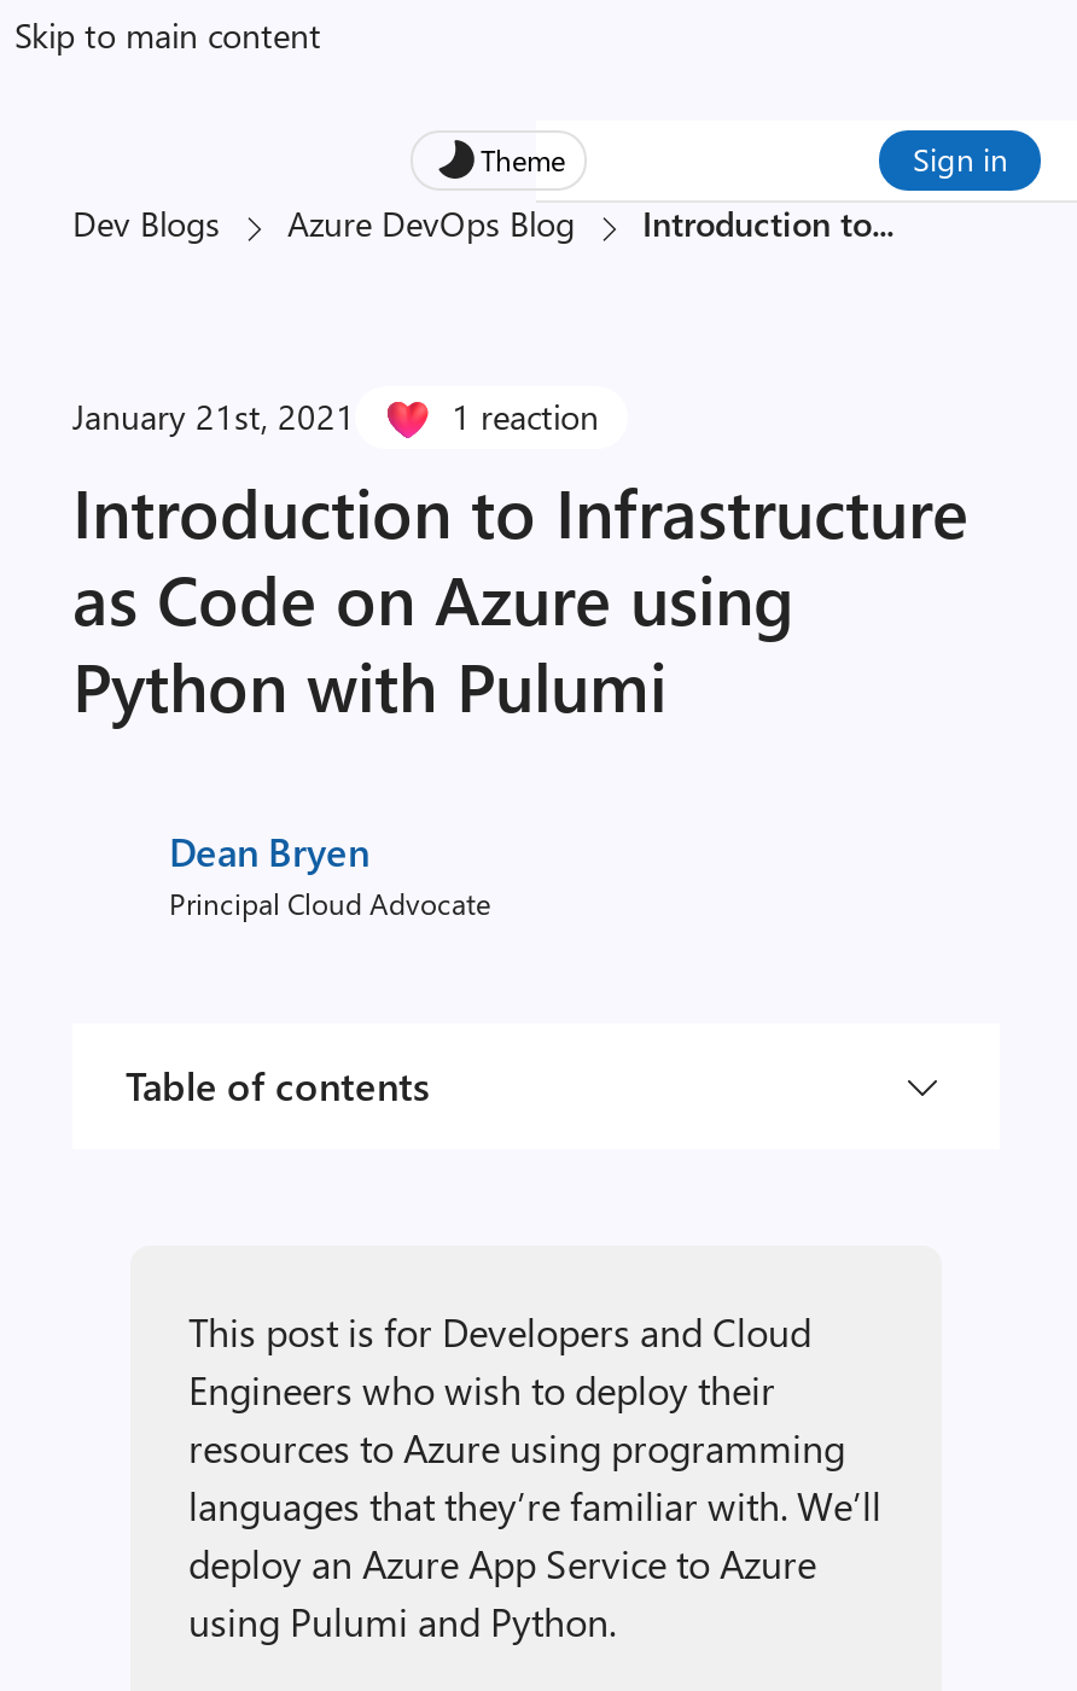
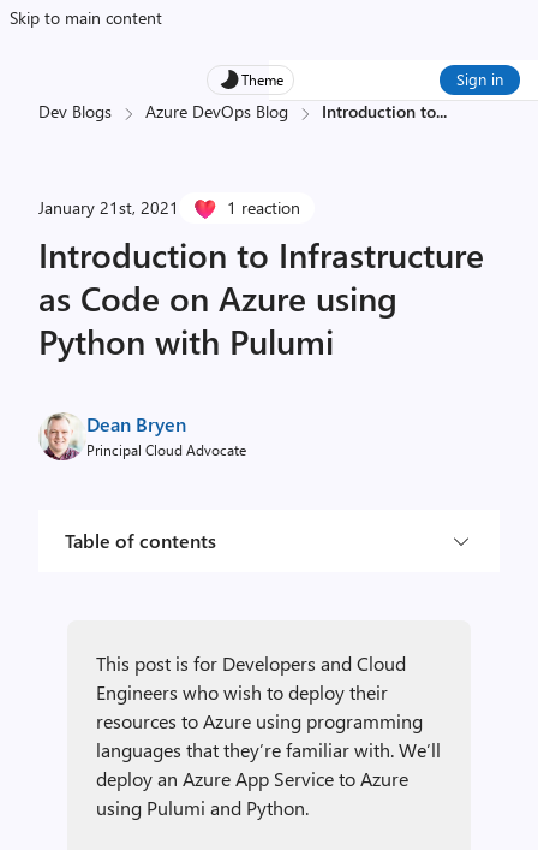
+ [image]
